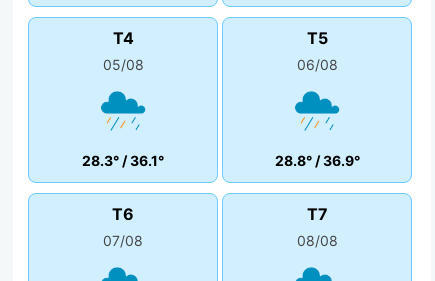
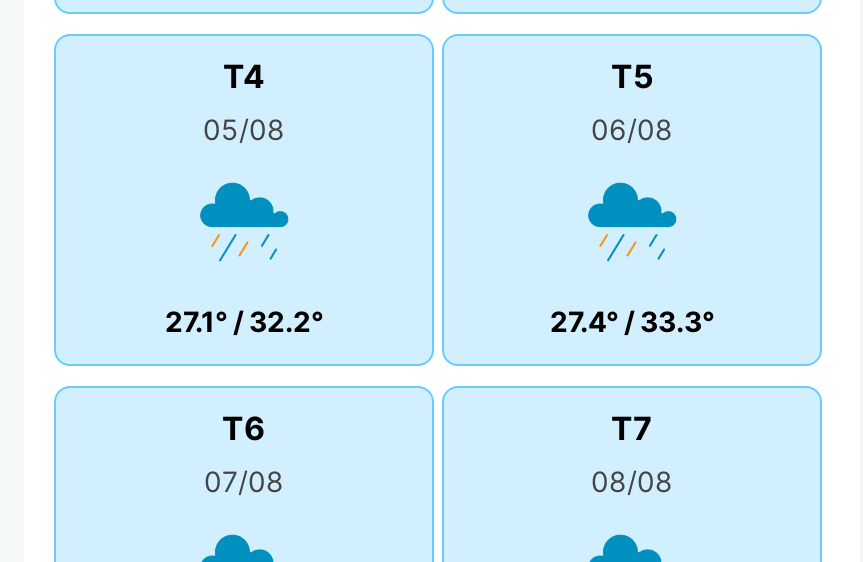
- 28.3° / 36.1°
+ 27.1° / 32.2°

- 28.8° / 36.9°
+ 27.4° / 33.3°
